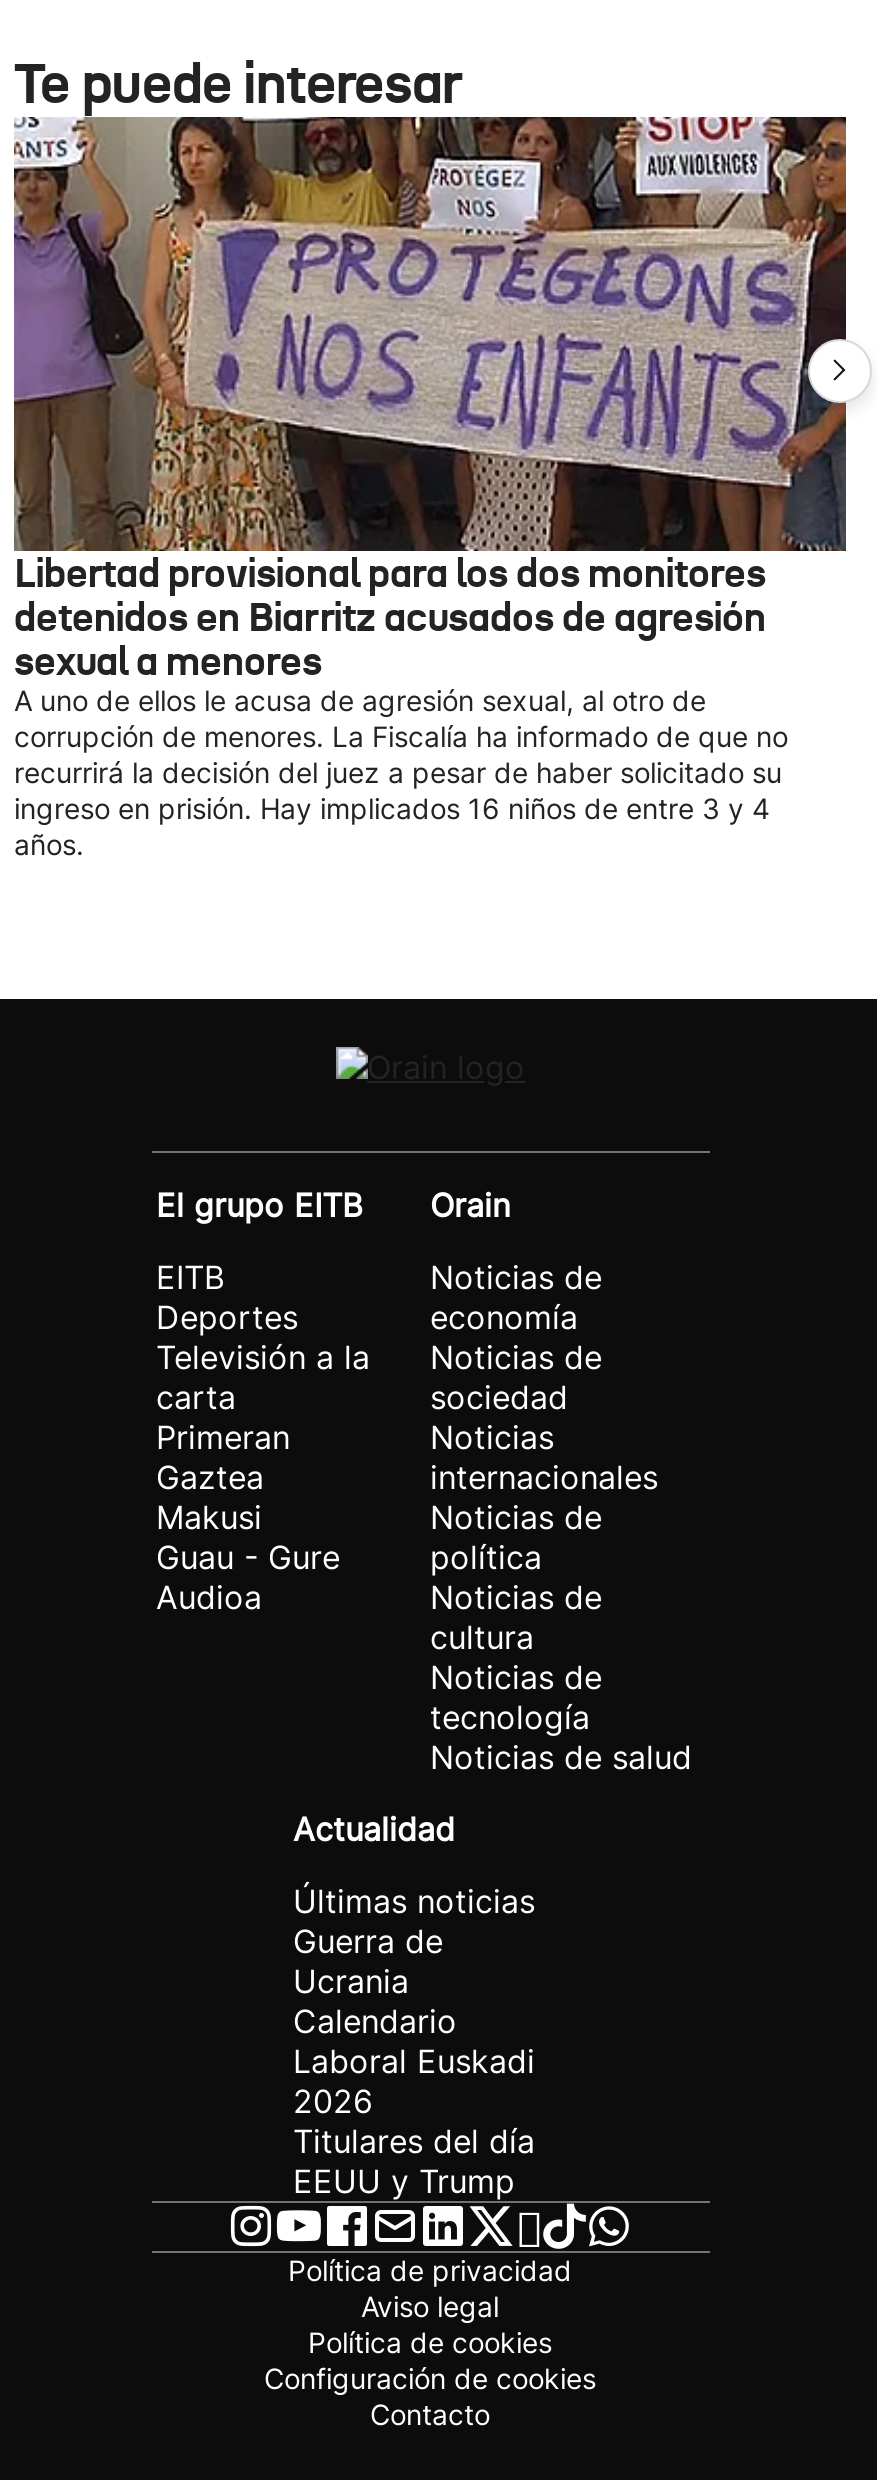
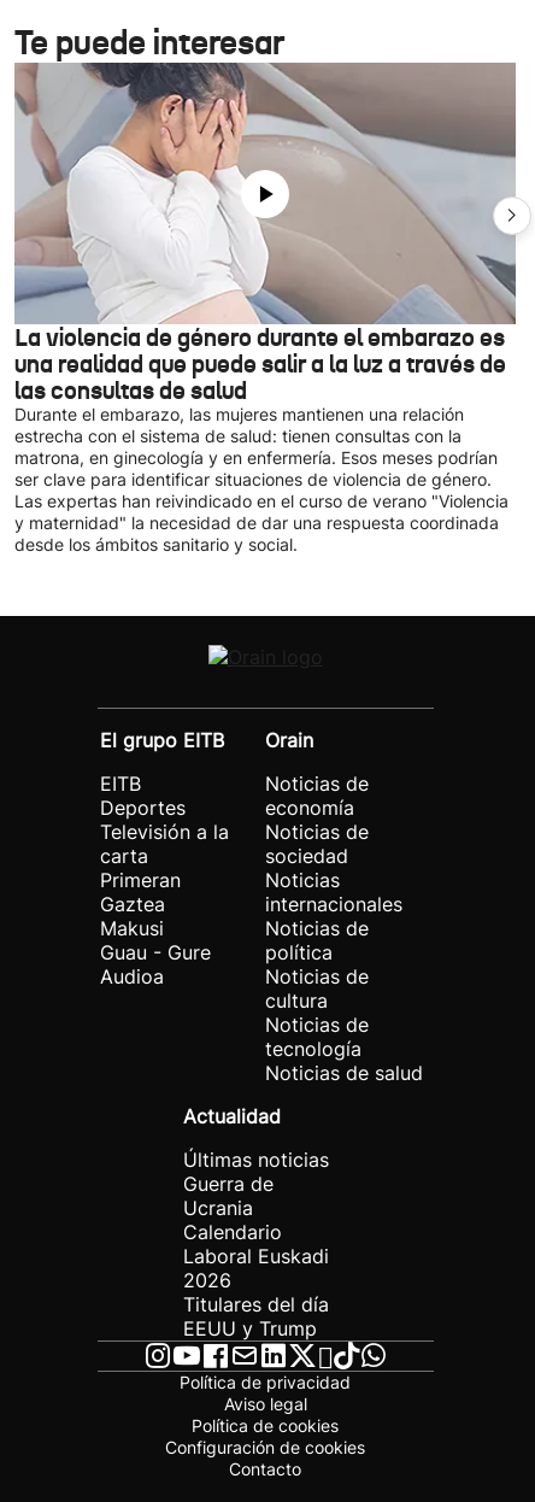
- [image]
- Libertad provisional para los dos monitores
- detenidos en Biarritz acusados de agresión
- sexual a menores
- A uno de ellos le acusa de agresión sexual, al otro de
- corrupción de menores. La Fiscalía ha informado de que no
- recurrirá la decisión del juez a pesar de haber solicitado su
- ingreso en prisión. Hay implicados 16 niños de entre 3 y 4
- años.
+ [image]
+ La violencia de género durante el embarazo es
+ una realidad que puede salir a la luz a través de
+ las consultas de salud
+ Durante el embarazo, las mujeres mantienen una relación
+ estrecha con el sistema de salud: tienen consultas con la
+ matrona, en ginecología y en enfermería. Esos meses podrían
+ ser clave para identificar situaciones de violencia de género.
+ Las expertas han reivindicado en el curso de verano "Violencia
+ y maternidad" la necesidad de dar una respuesta coordinada
+ desde los ámbitos sanitario y social.
